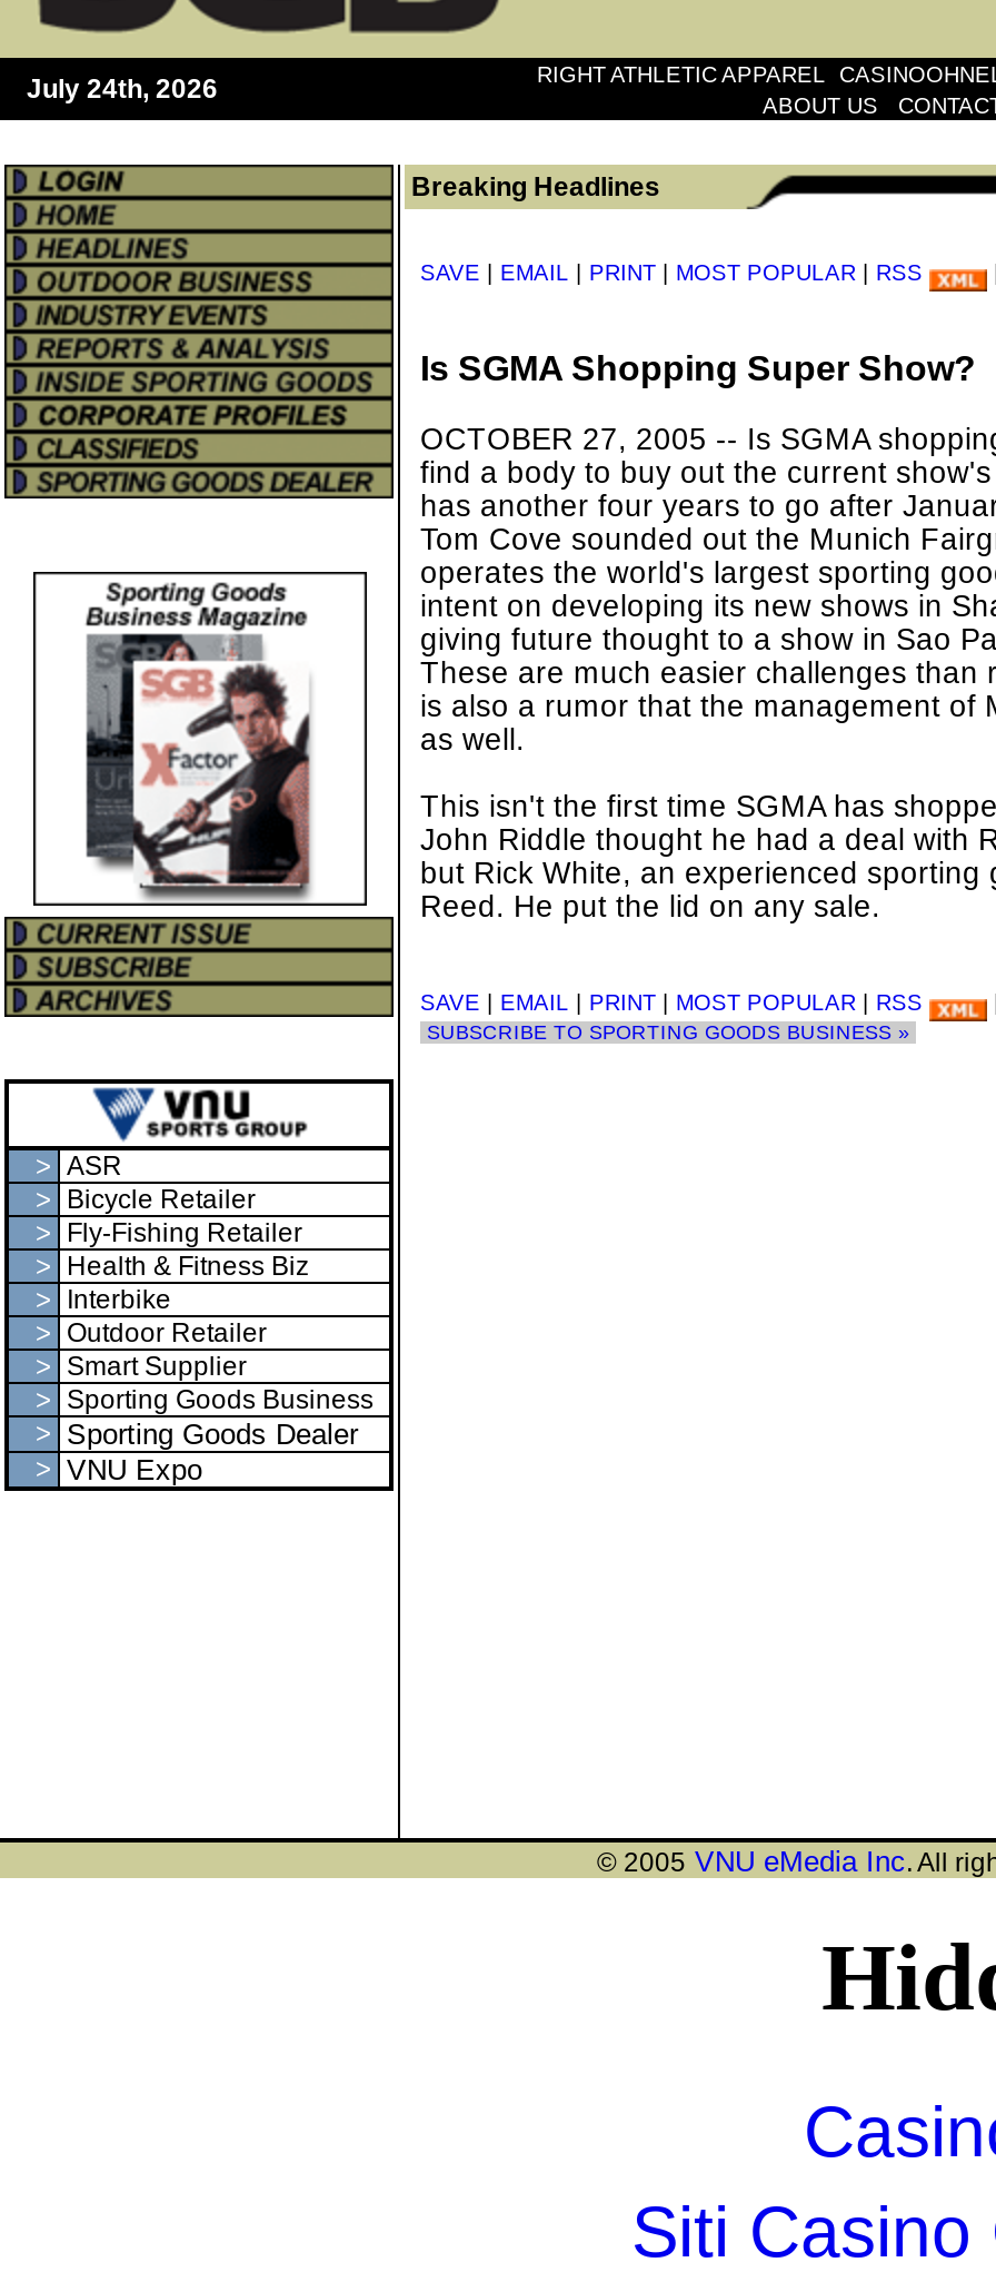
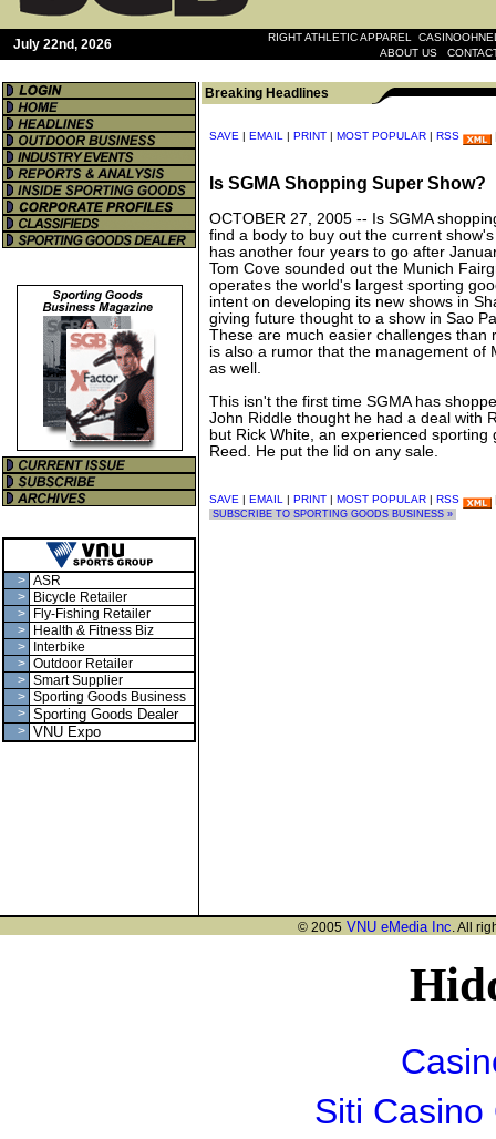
- July 24th, 2026
+ July 22nd, 2026
